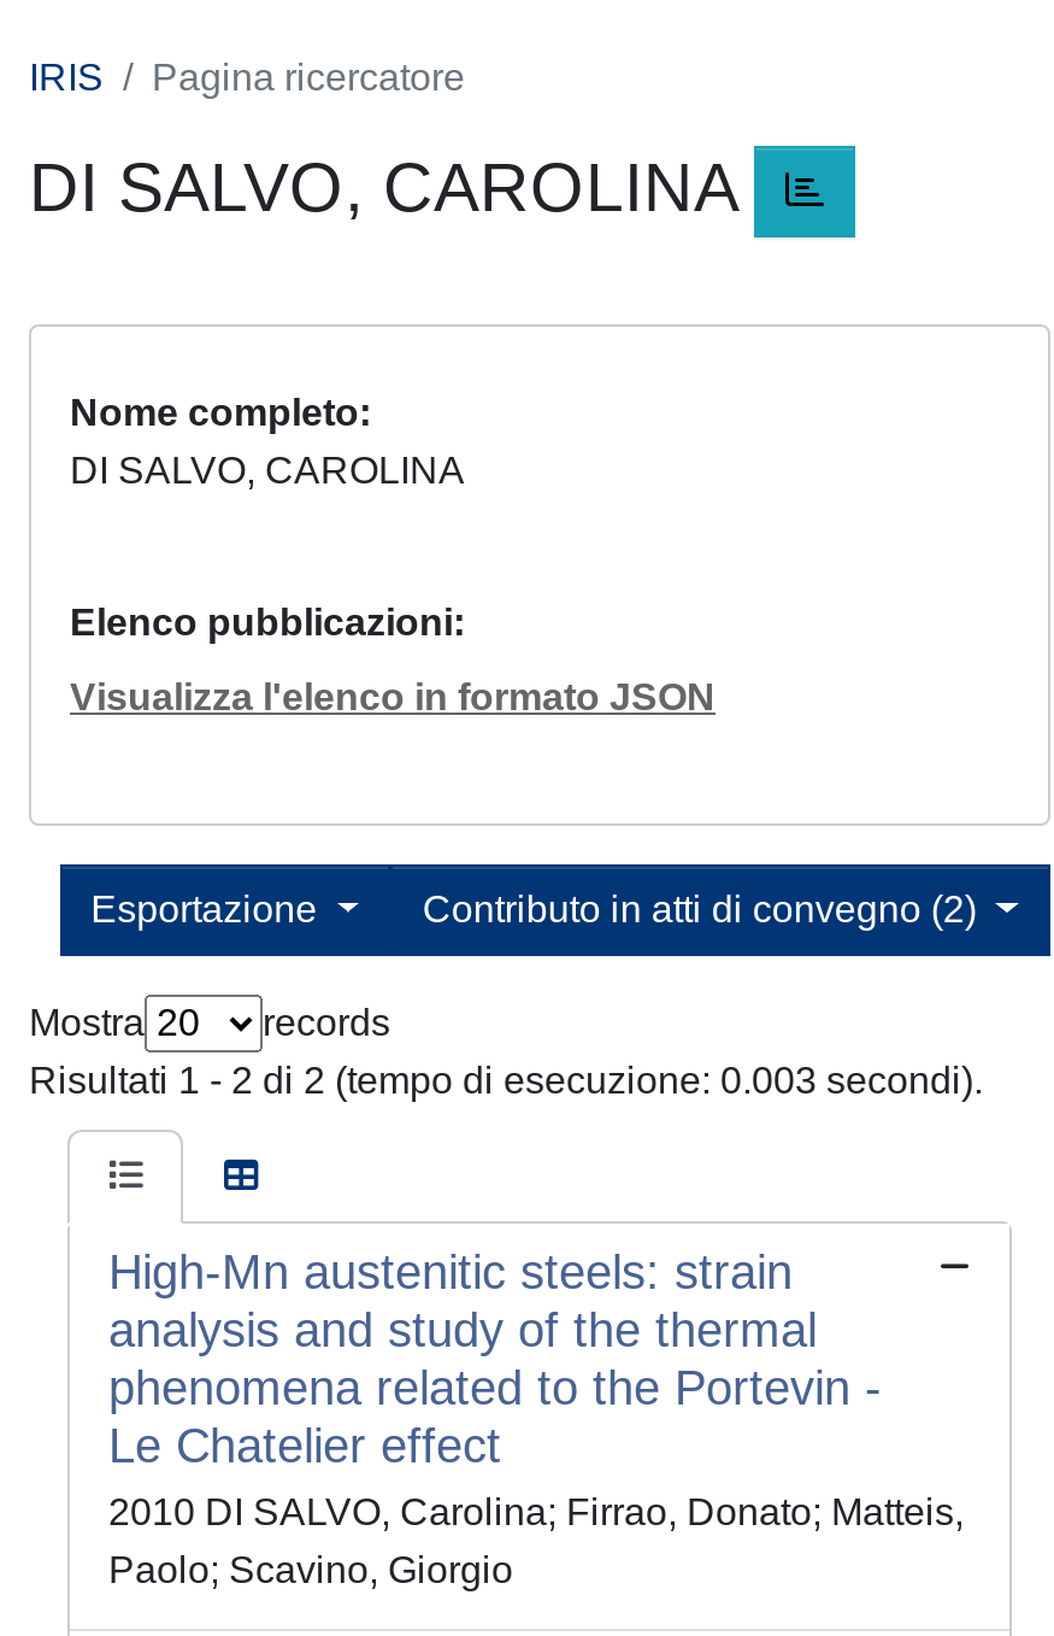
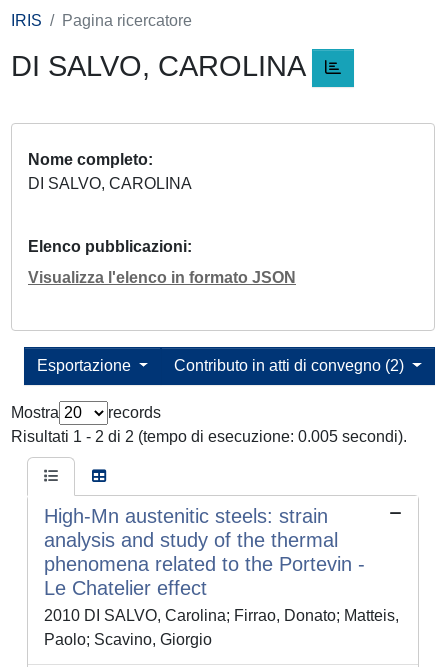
- Risultati 1 - 2 di 2 (tempo di esecuzione: 0.003 secondi).
+ Risultati 1 - 2 di 2 (tempo di esecuzione: 0.005 secondi).
